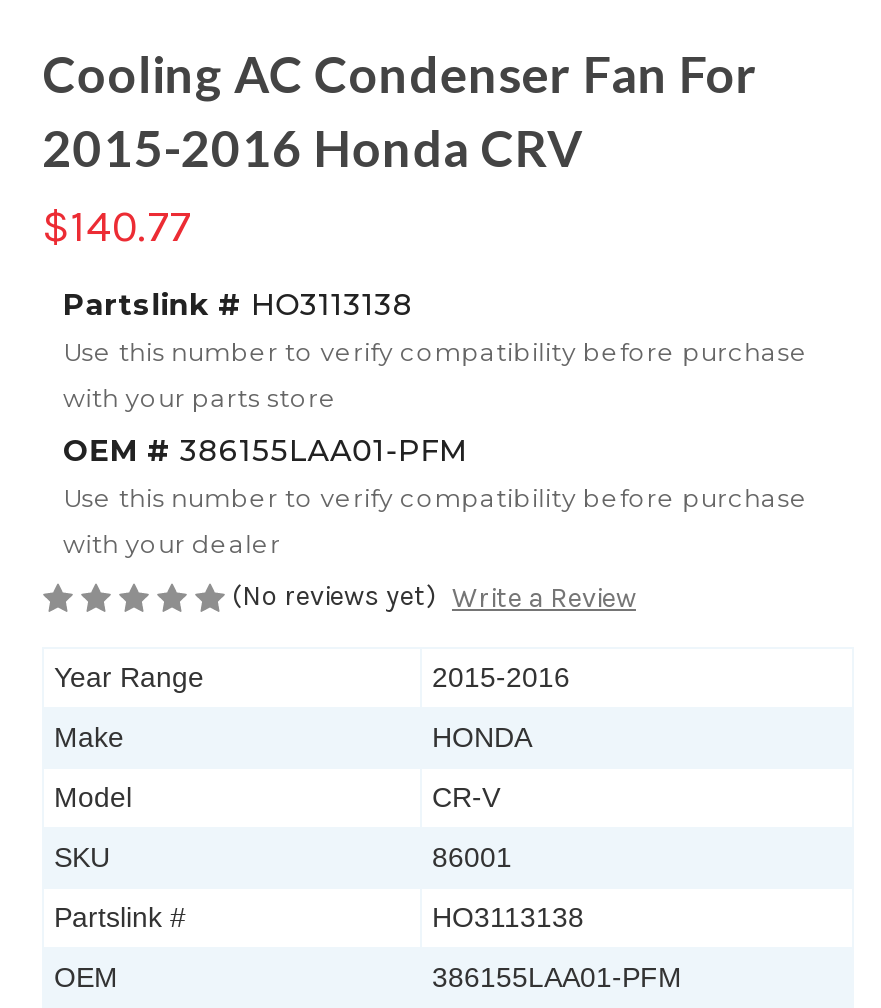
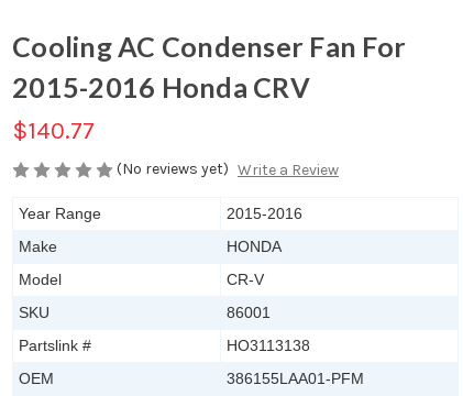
- Partslink #HO3113138
- Use this number to verify compatibility before purchase
- with your parts store
- OEM #386155LAA01-PFM
- Use this number to verify compatibility before purchase
- with your dealer
